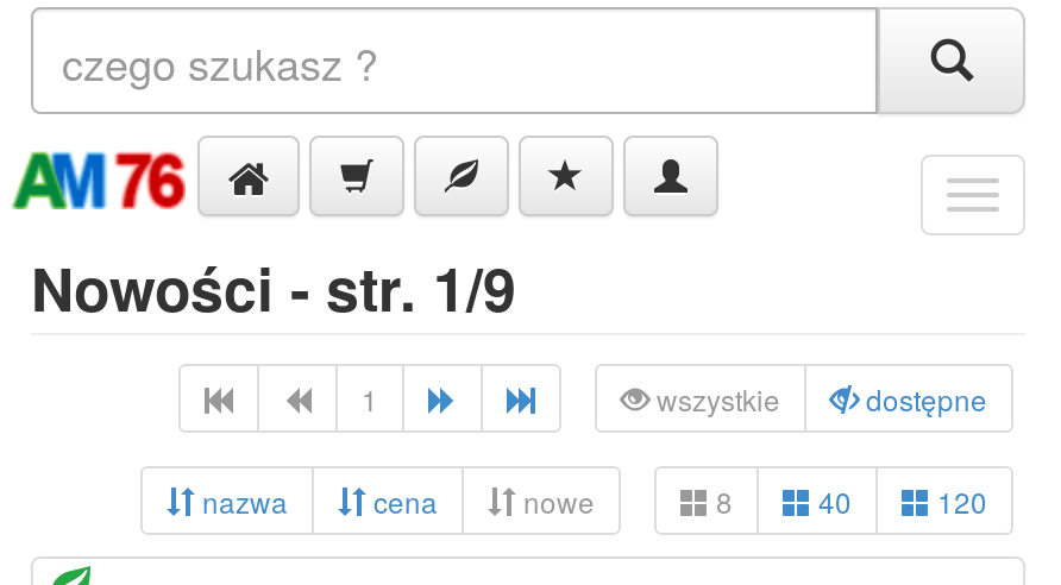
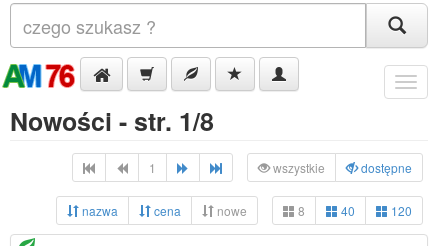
- Nowości - str. 1/9
+ Nowości - str. 1/8
